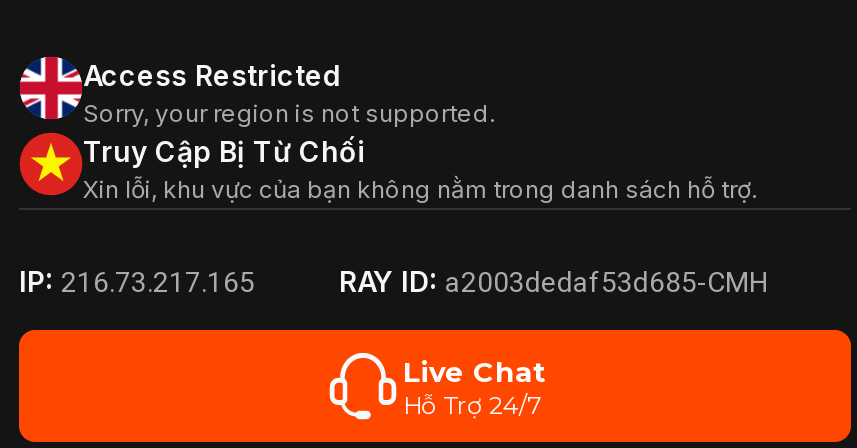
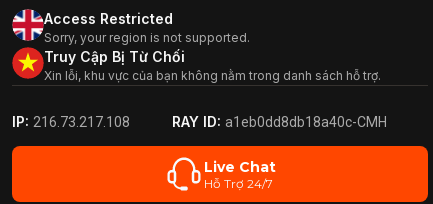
- IP: 216.73.217.165
+ IP: 216.73.217.108

- RAY ID: a2003dedaf53d685-CMH
+ RAY ID: a1eb0dd8db18a40c-CMH
